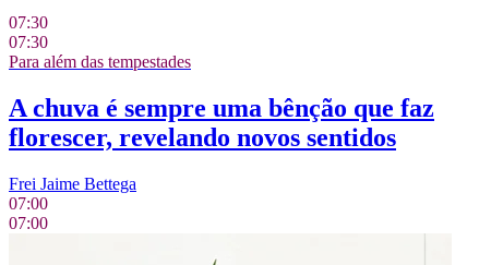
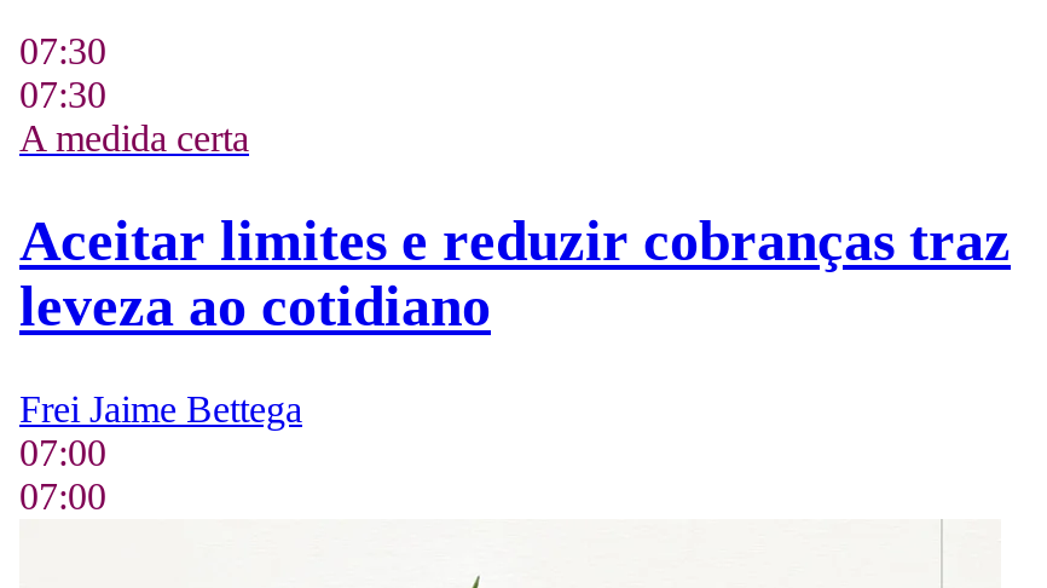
- Para além das tempestades
+ A medida certa

- A chuva é sempre uma bênção que faz
- florescer, revelando novos sentidos
+ Aceitar limites e reduzir cobranças traz
+ leveza ao cotidiano
